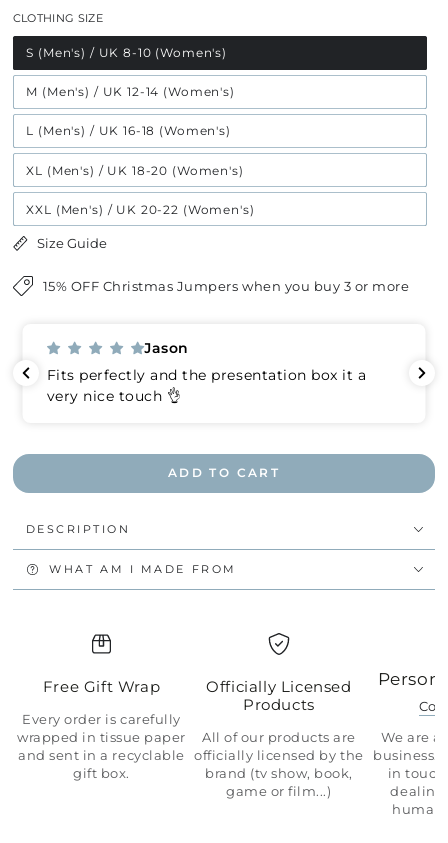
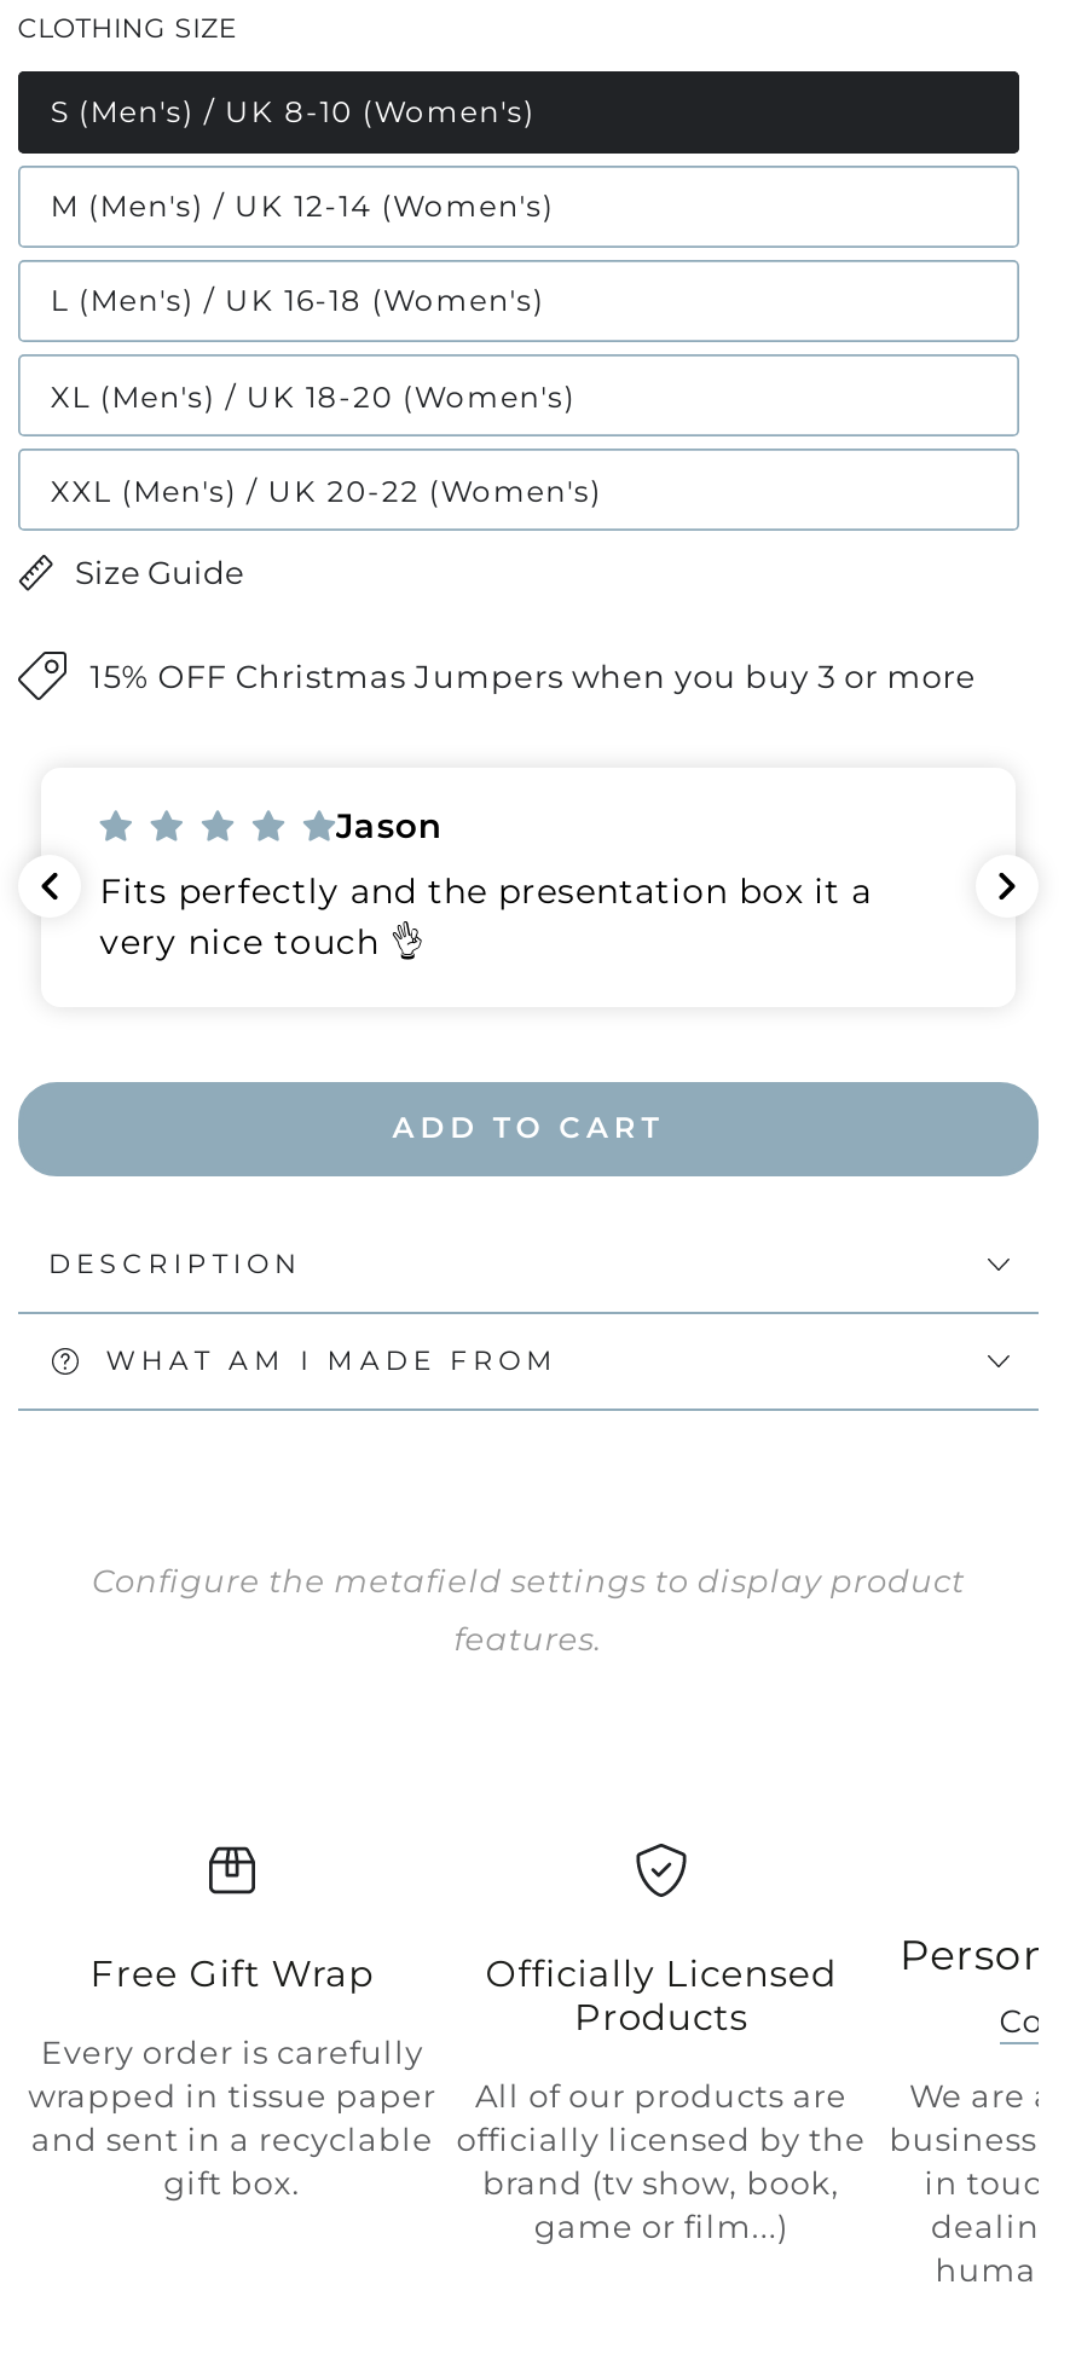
+ Configure the metafield settings to display product
+ features.
